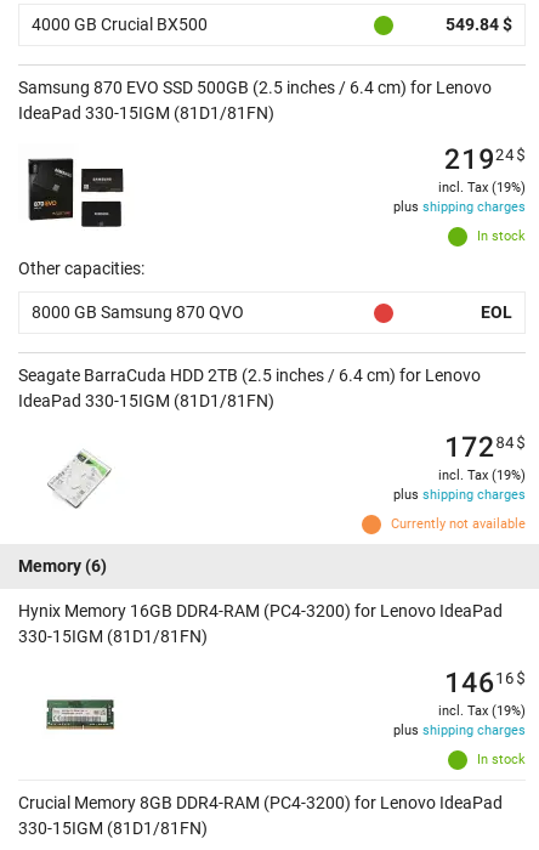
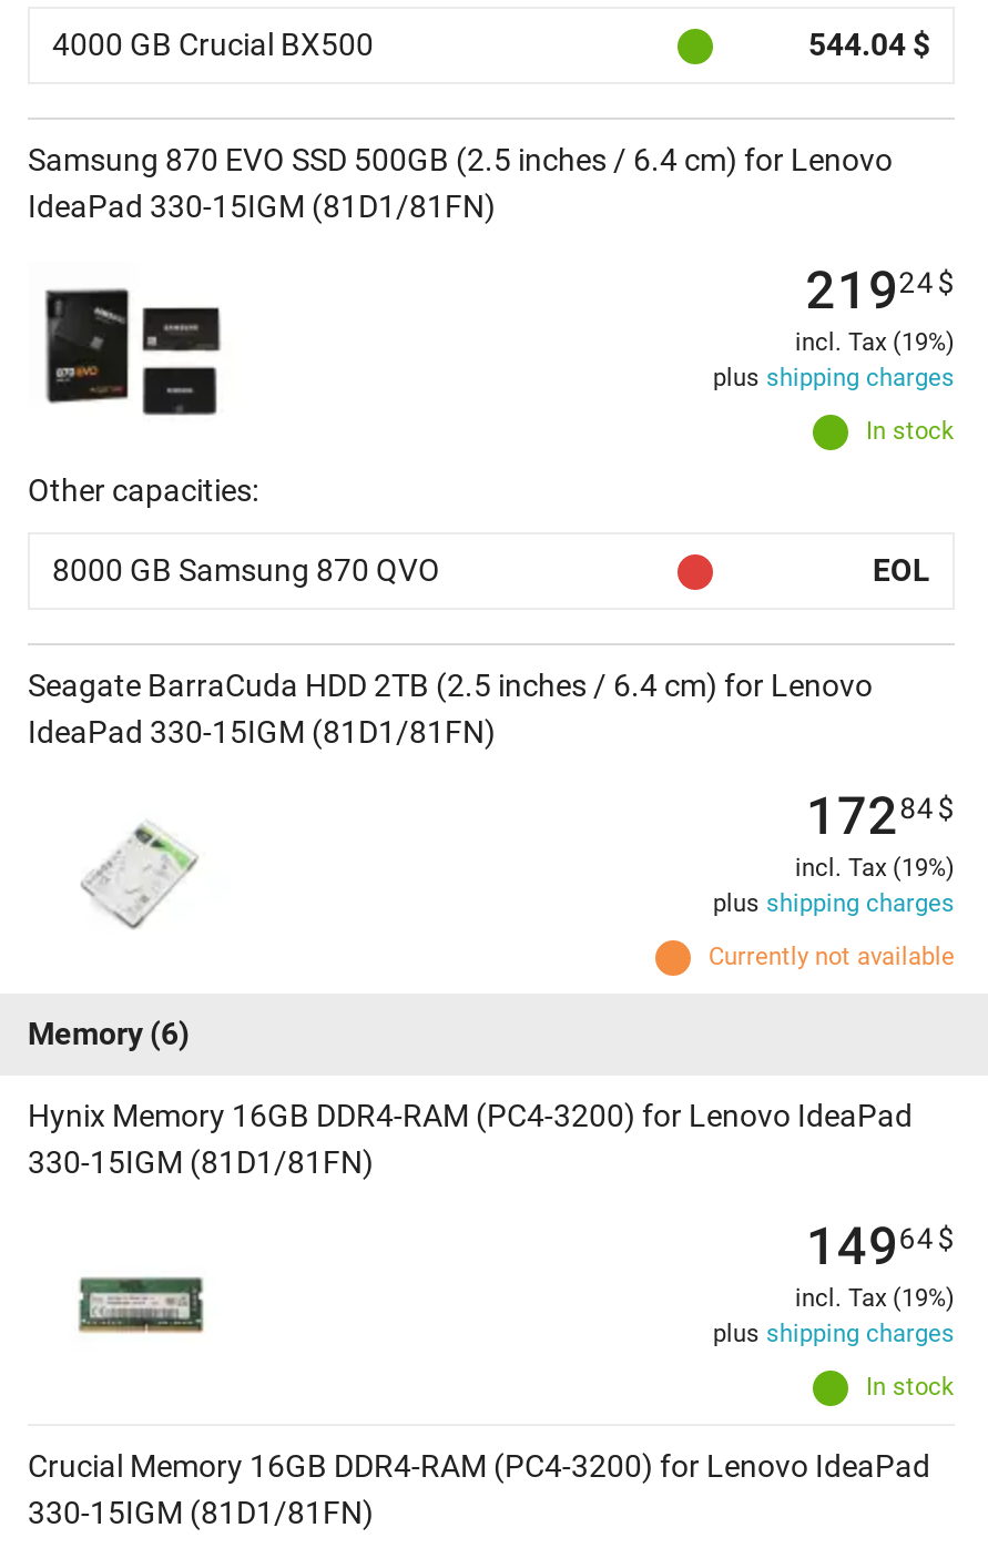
- 549.84 $
+ 544.04 $

- 14616 $
+ 14964 $

- Crucial Memory 8GB DDR4-RAM (PC4-3200) for Lenovo IdeaPad
+ Crucial Memory 16GB DDR4-RAM (PC4-3200) for Lenovo IdeaPad
